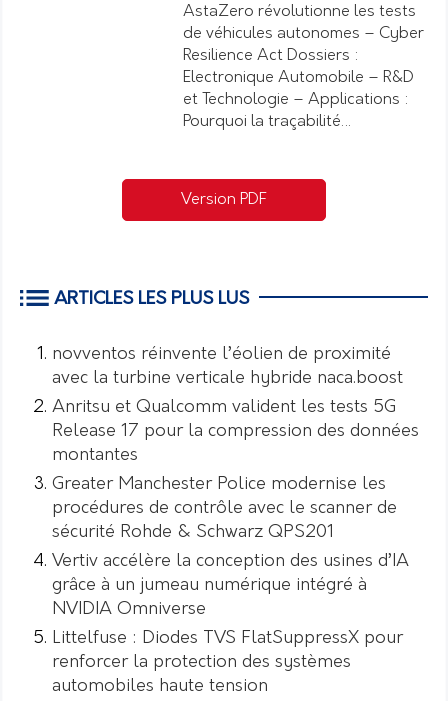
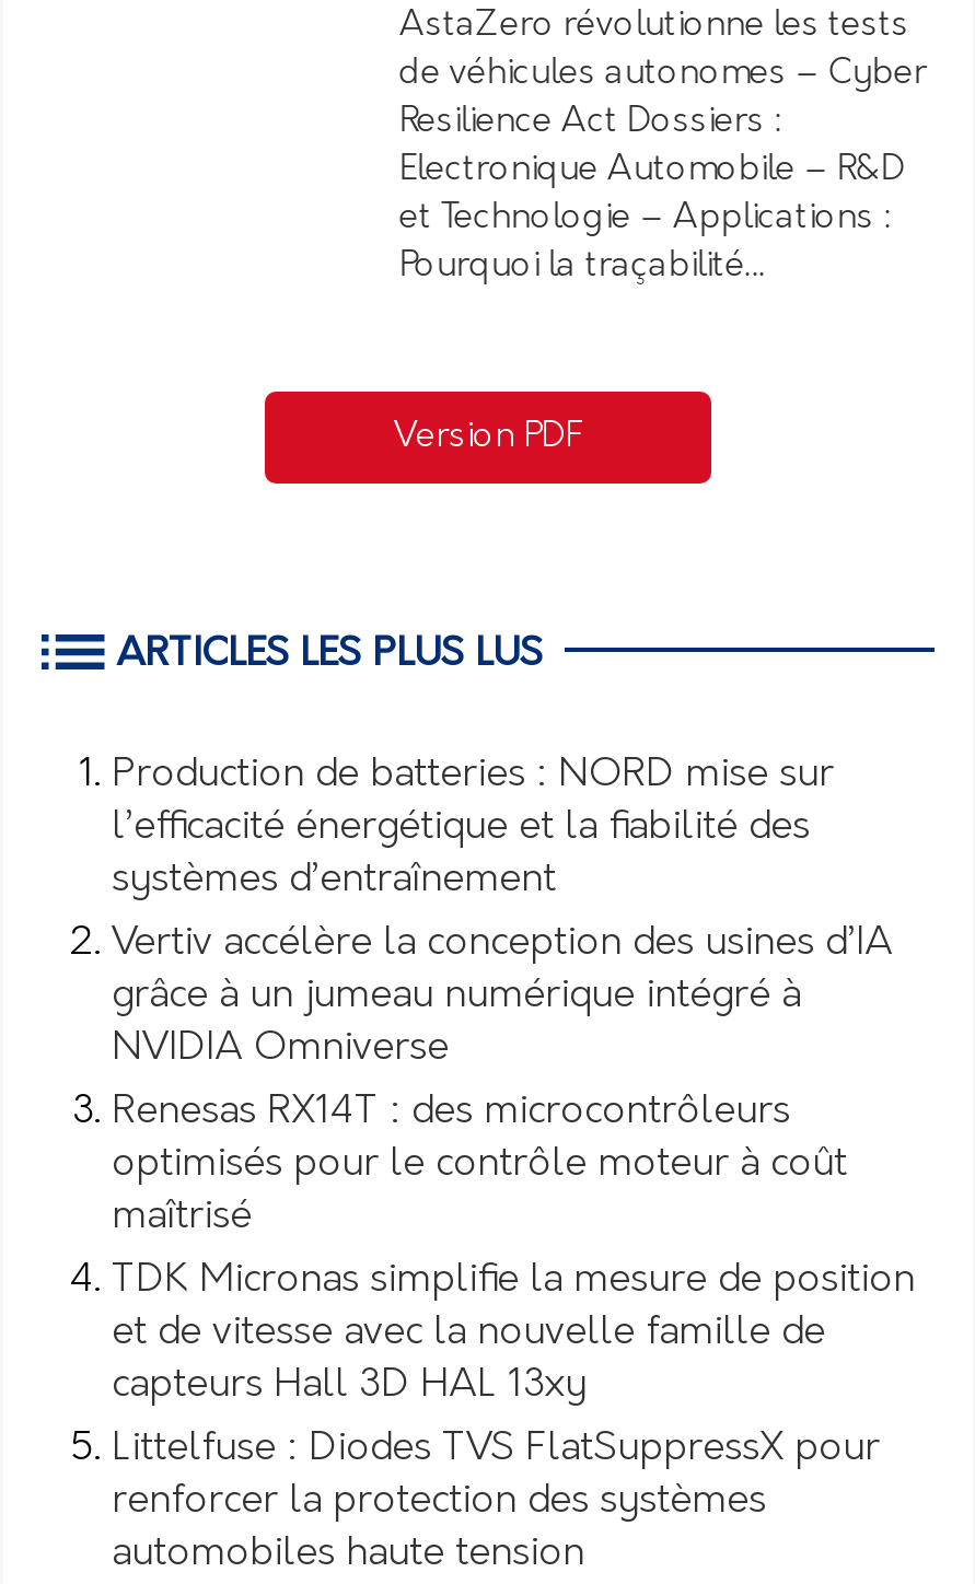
- novventos réinvente l’éolien de proximité
- avec la turbine verticale hybride naca.boost
- Anritsu et Qualcomm valident les tests 5G
- Release 17 pour la compression des données
- montantes
- Greater Manchester Police modernise les
- procédures de contrôle avec le scanner de
- sécurité Rohde & Schwarz QPS201
+ Production de batteries : NORD mise sur
+ l’efficacité énergétique et la fiabilité des
+ systèmes d’entraînement

moved up: Vertiv accélère la conception des usines d’IA | grâce à un jumeau numérique intégré à | NVIDIA Omniverse

+ Renesas RX14T : des microcontrôleurs
+ optimisés pour le contrôle moteur à coût
+ maîtrisé
+ TDK Micronas simplifie la mesure de position
+ et de vitesse avec la nouvelle famille de
+ capteurs Hall 3D HAL 13xy
